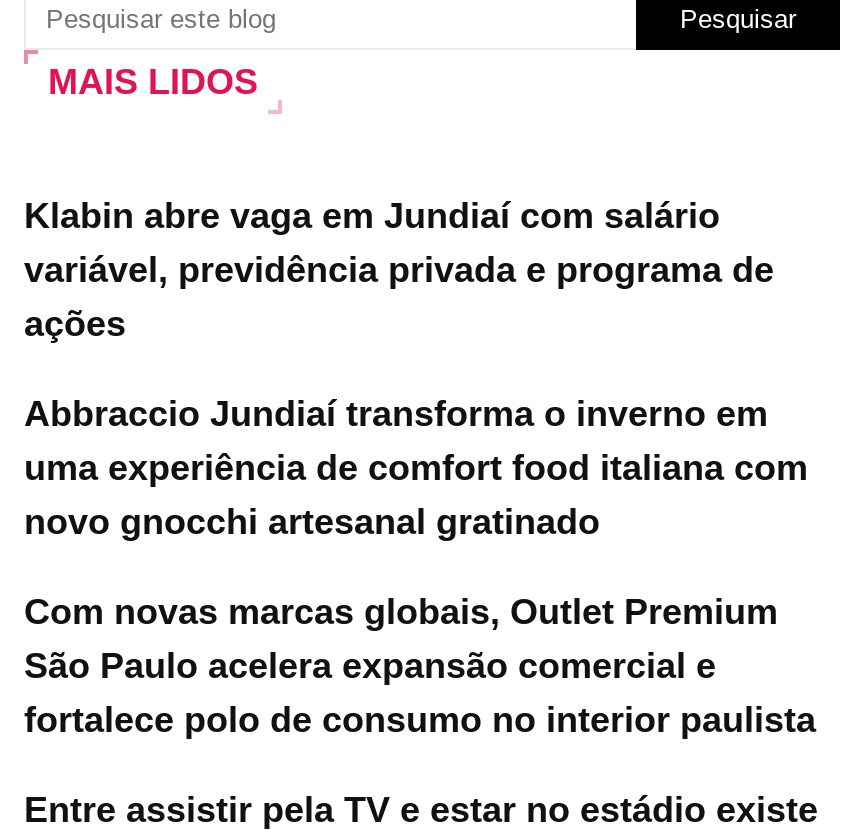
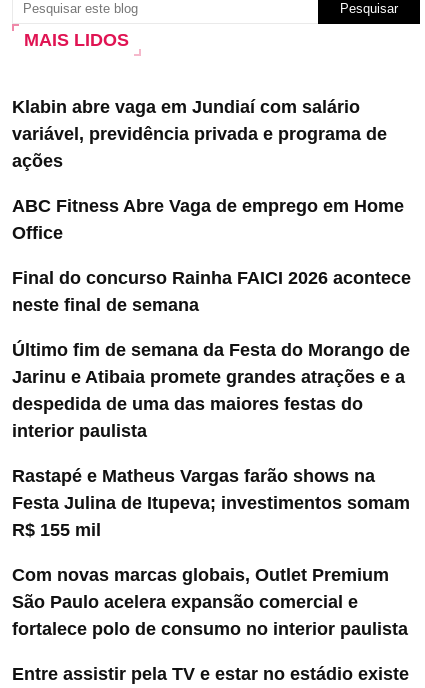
- Abbraccio Jundiaí transforma o inverno em
- uma experiência de comfort food italiana com
- novo gnocchi artesanal gratinado
+ ABC Fitness Abre Vaga de emprego em Home
+ Office
+ Final do concurso Rainha FAICI 2026 acontece
+ neste final de semana
+ Último fim de semana da Festa do Morango de
+ Jarinu e Atibaia promete grandes atrações e a
+ despedida de uma das maiores festas do
+ interior paulista
+ Rastapé e Matheus Vargas farão shows na
+ Festa Julina de Itupeva; investimentos somam
+ R$ 155 mil
